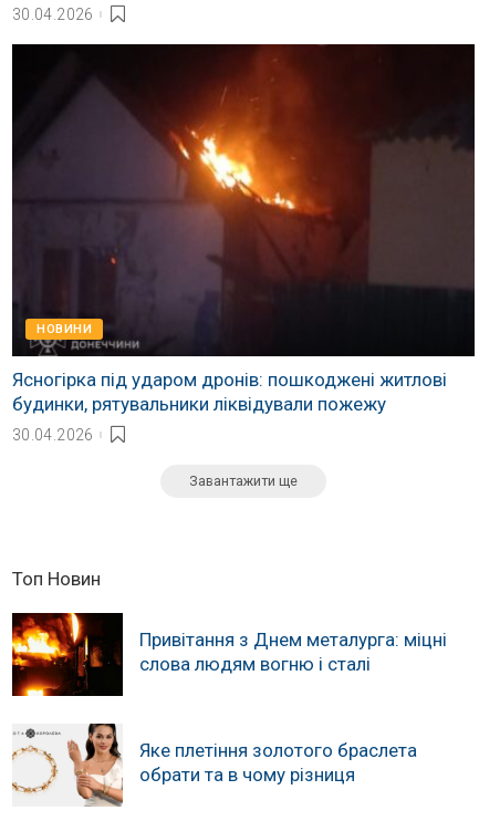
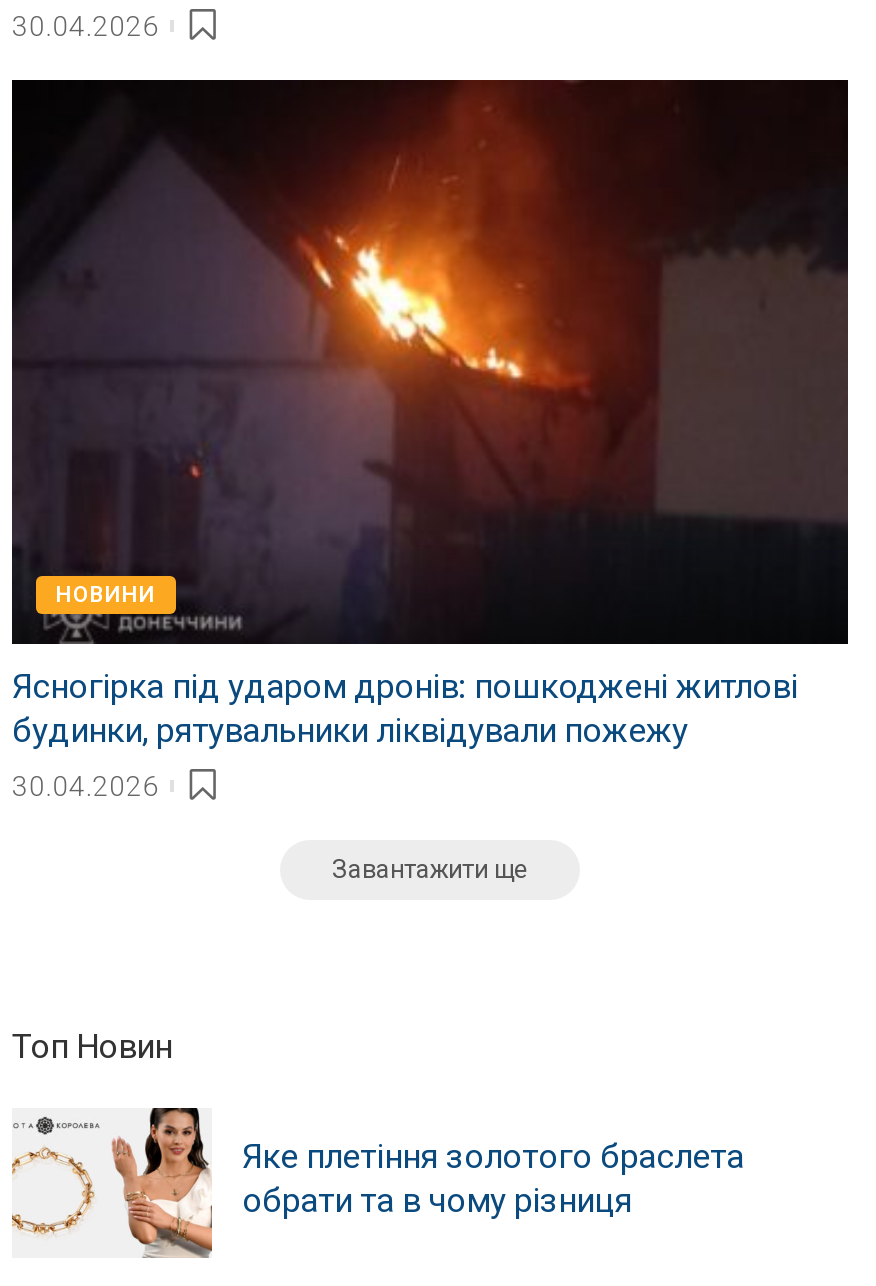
- [image]
- Привітання з Днем металурга: міцні
- слова людям вогню і сталі
